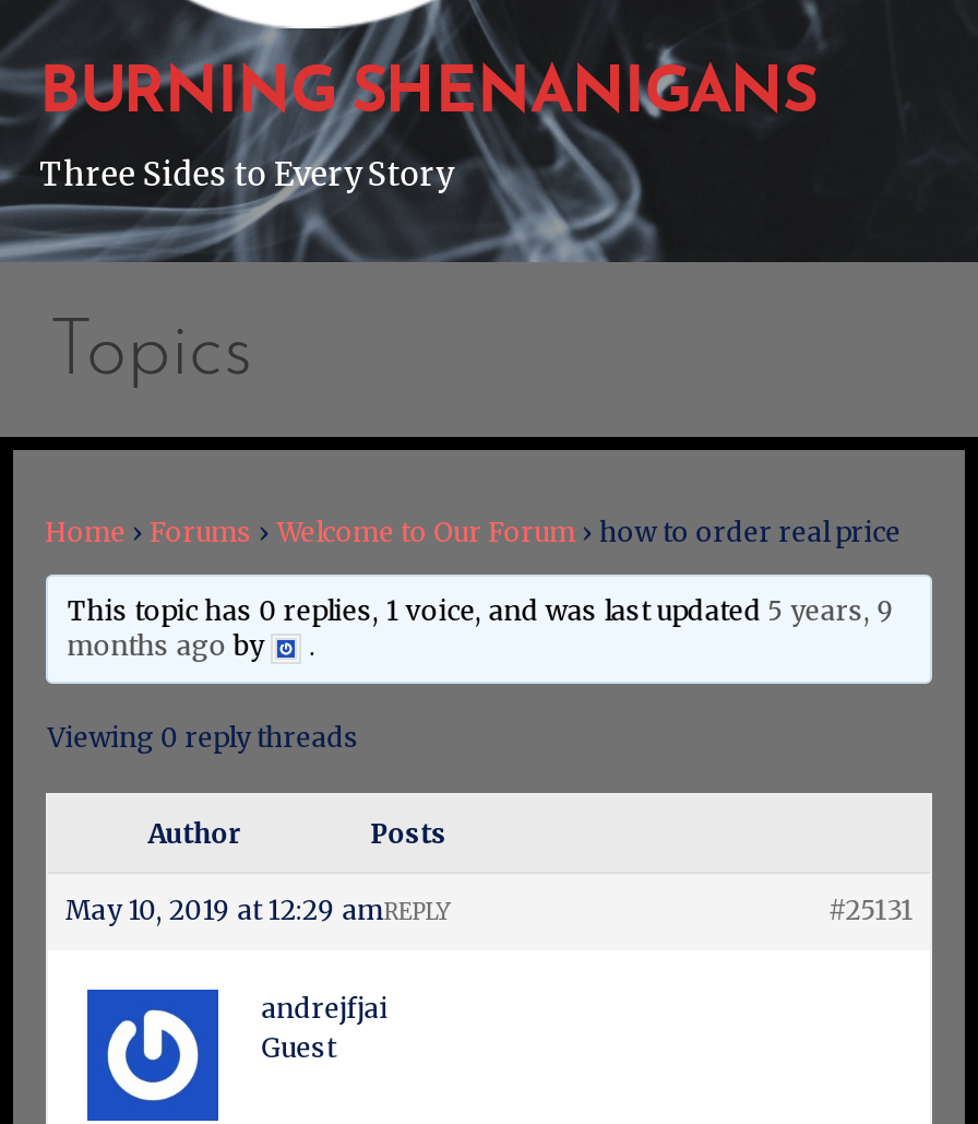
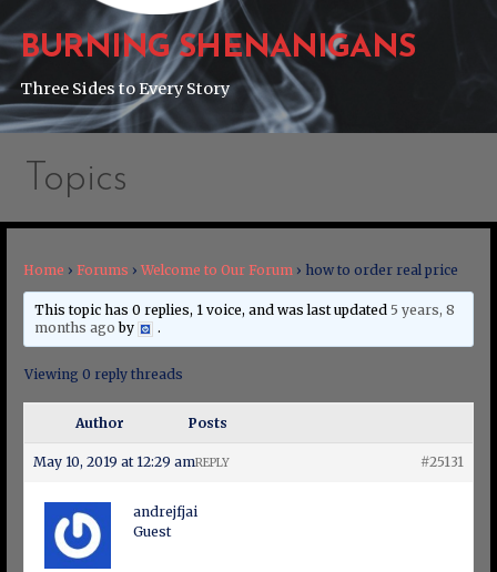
- This topic has 0 replies, 1 voice, and was last updated 5 years, 9
+ This topic has 0 replies, 1 voice, and was last updated 5 years, 8
